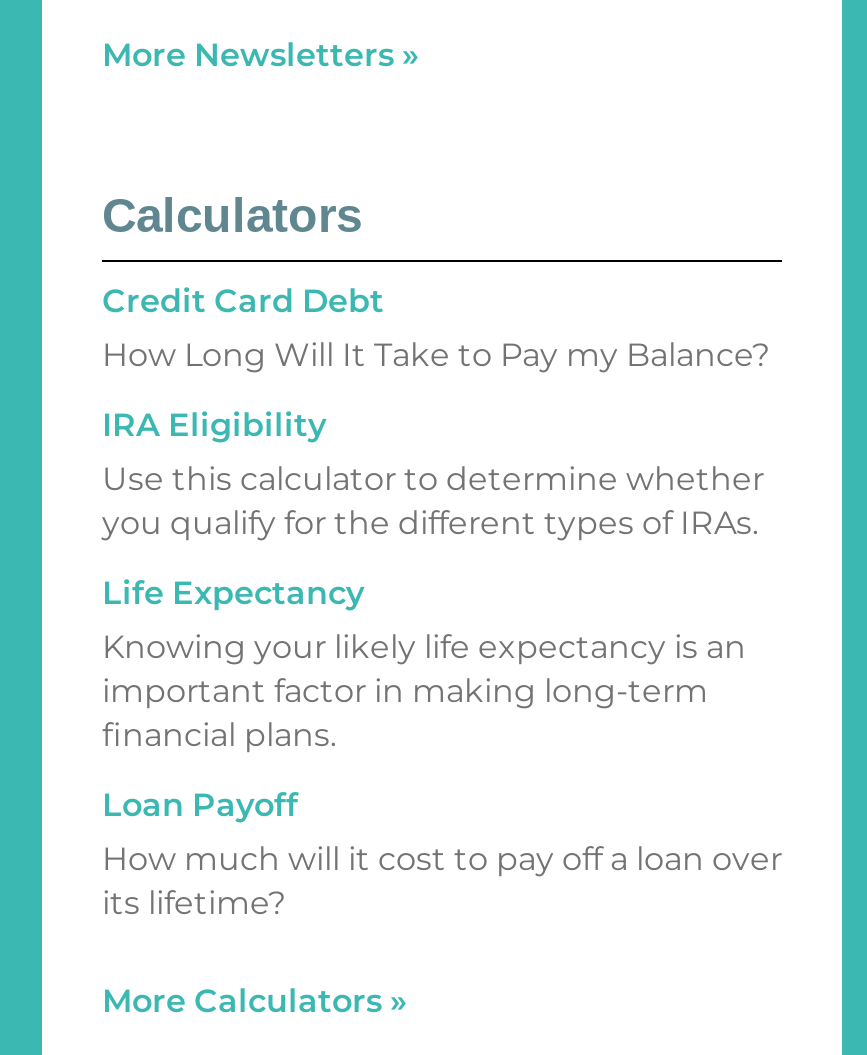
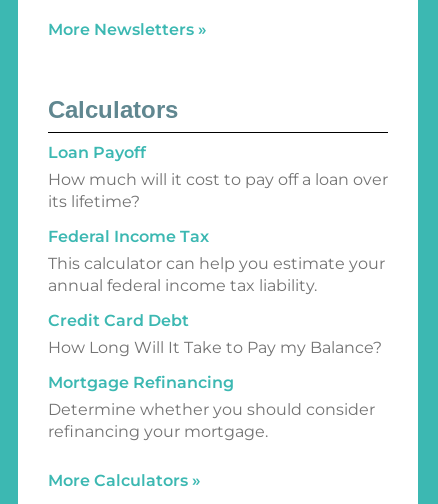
moved down: Credit Card Debt | How Long Will It Take to Pay my Balance?

- IRA Eligibility
- Use this calculator to determine whether
- you qualify for the different types of IRAs.
- Life Expectancy
- Knowing your likely life expectancy is an
- important factor in making long-term
- financial plans.

moved up: Loan Payoff | How much will it cost to pay off a loan over | its lifetime?

+ Federal Income Tax
+ This calculator can help you estimate your
+ annual federal income tax liability.
+ Mortgage Refinancing
+ Determine whether you should consider
+ refinancing your mortgage.
